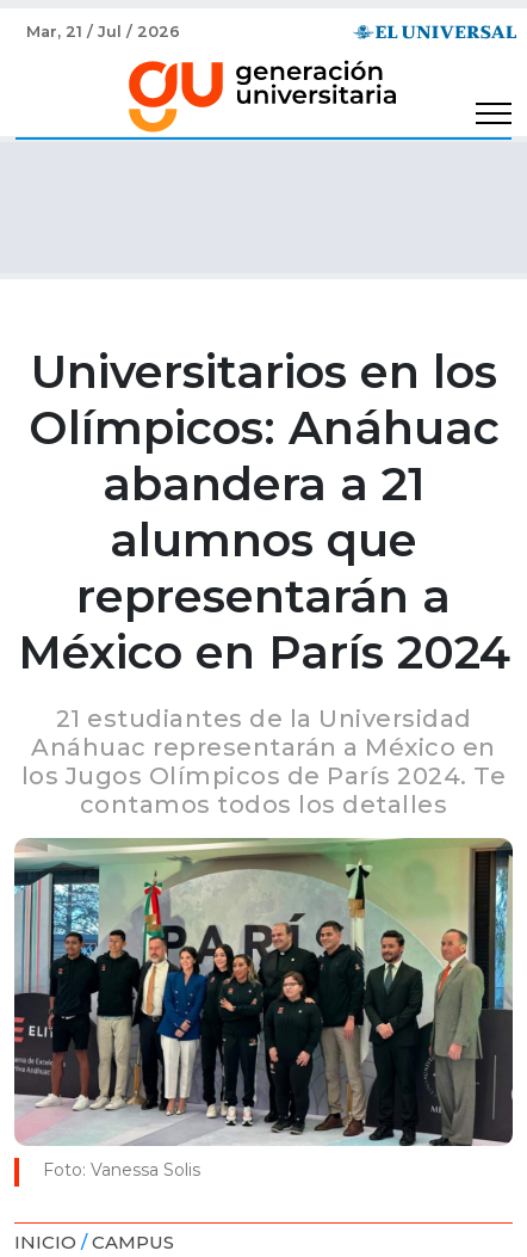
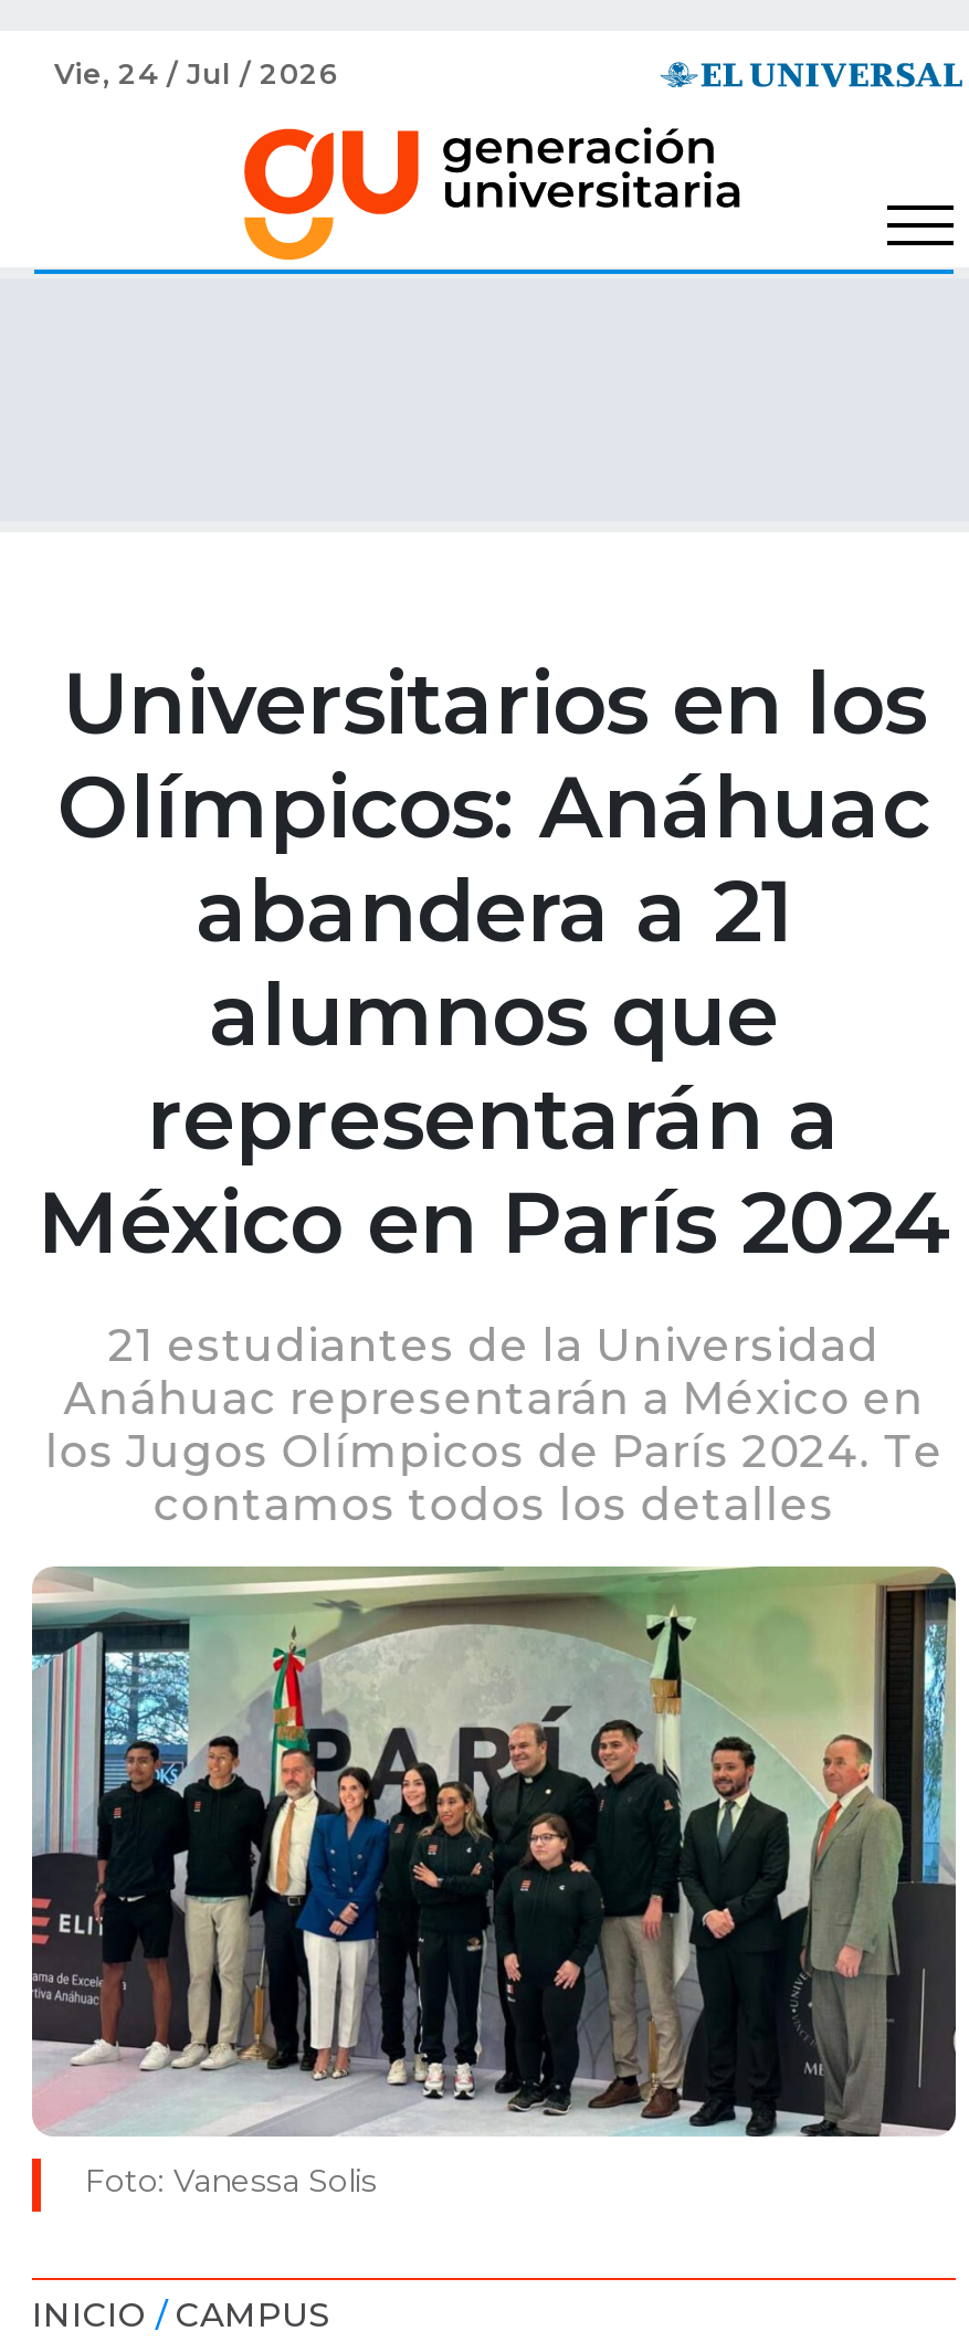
- Mar, 21 / Jul / 2026
+ Vie, 24 / Jul / 2026
